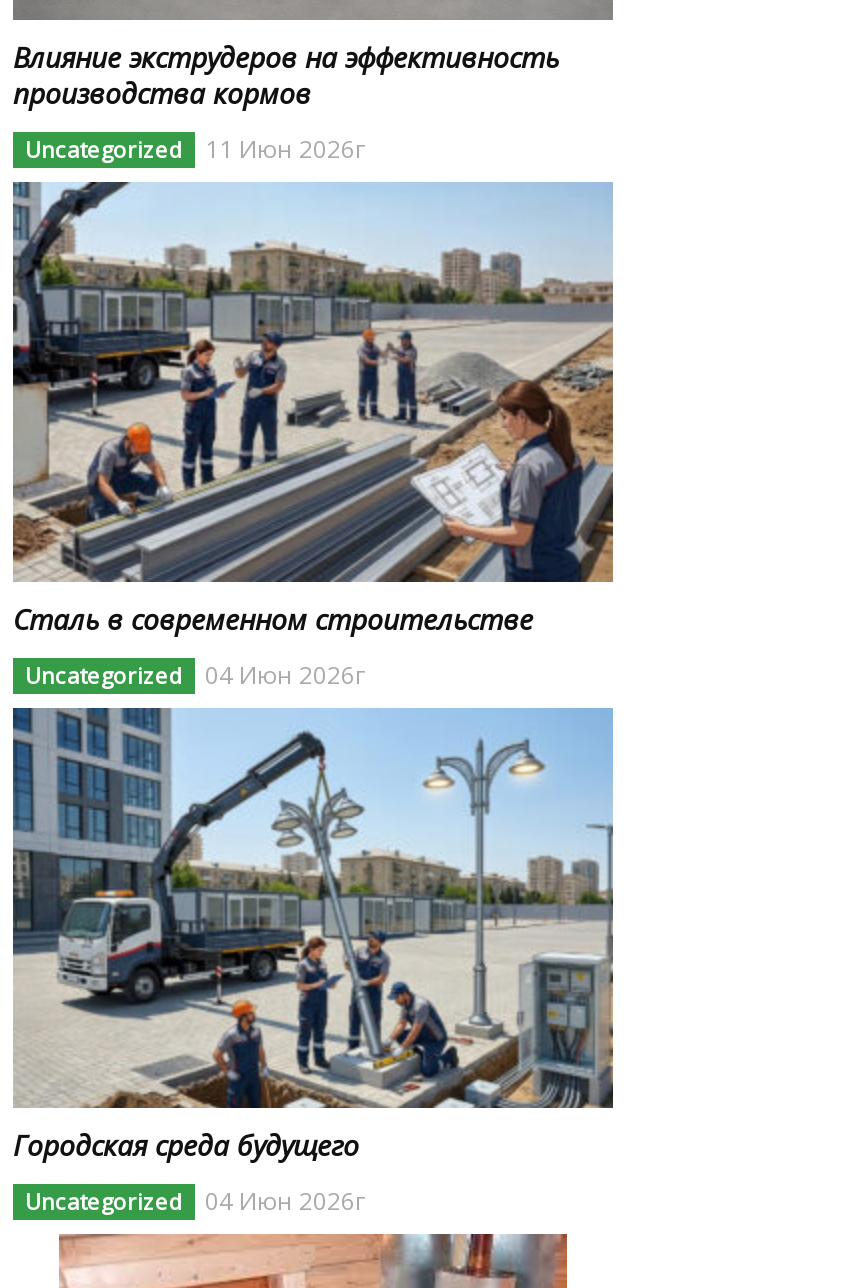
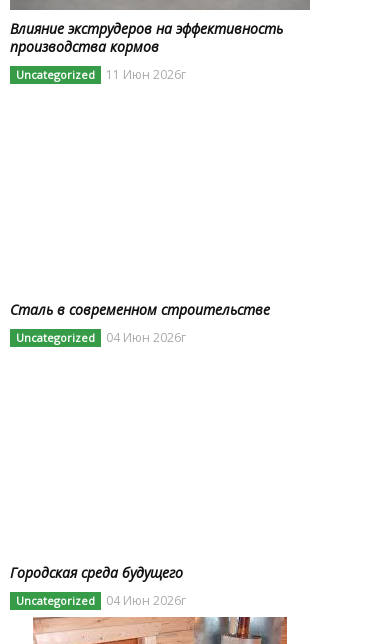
- [image]

- [image]
